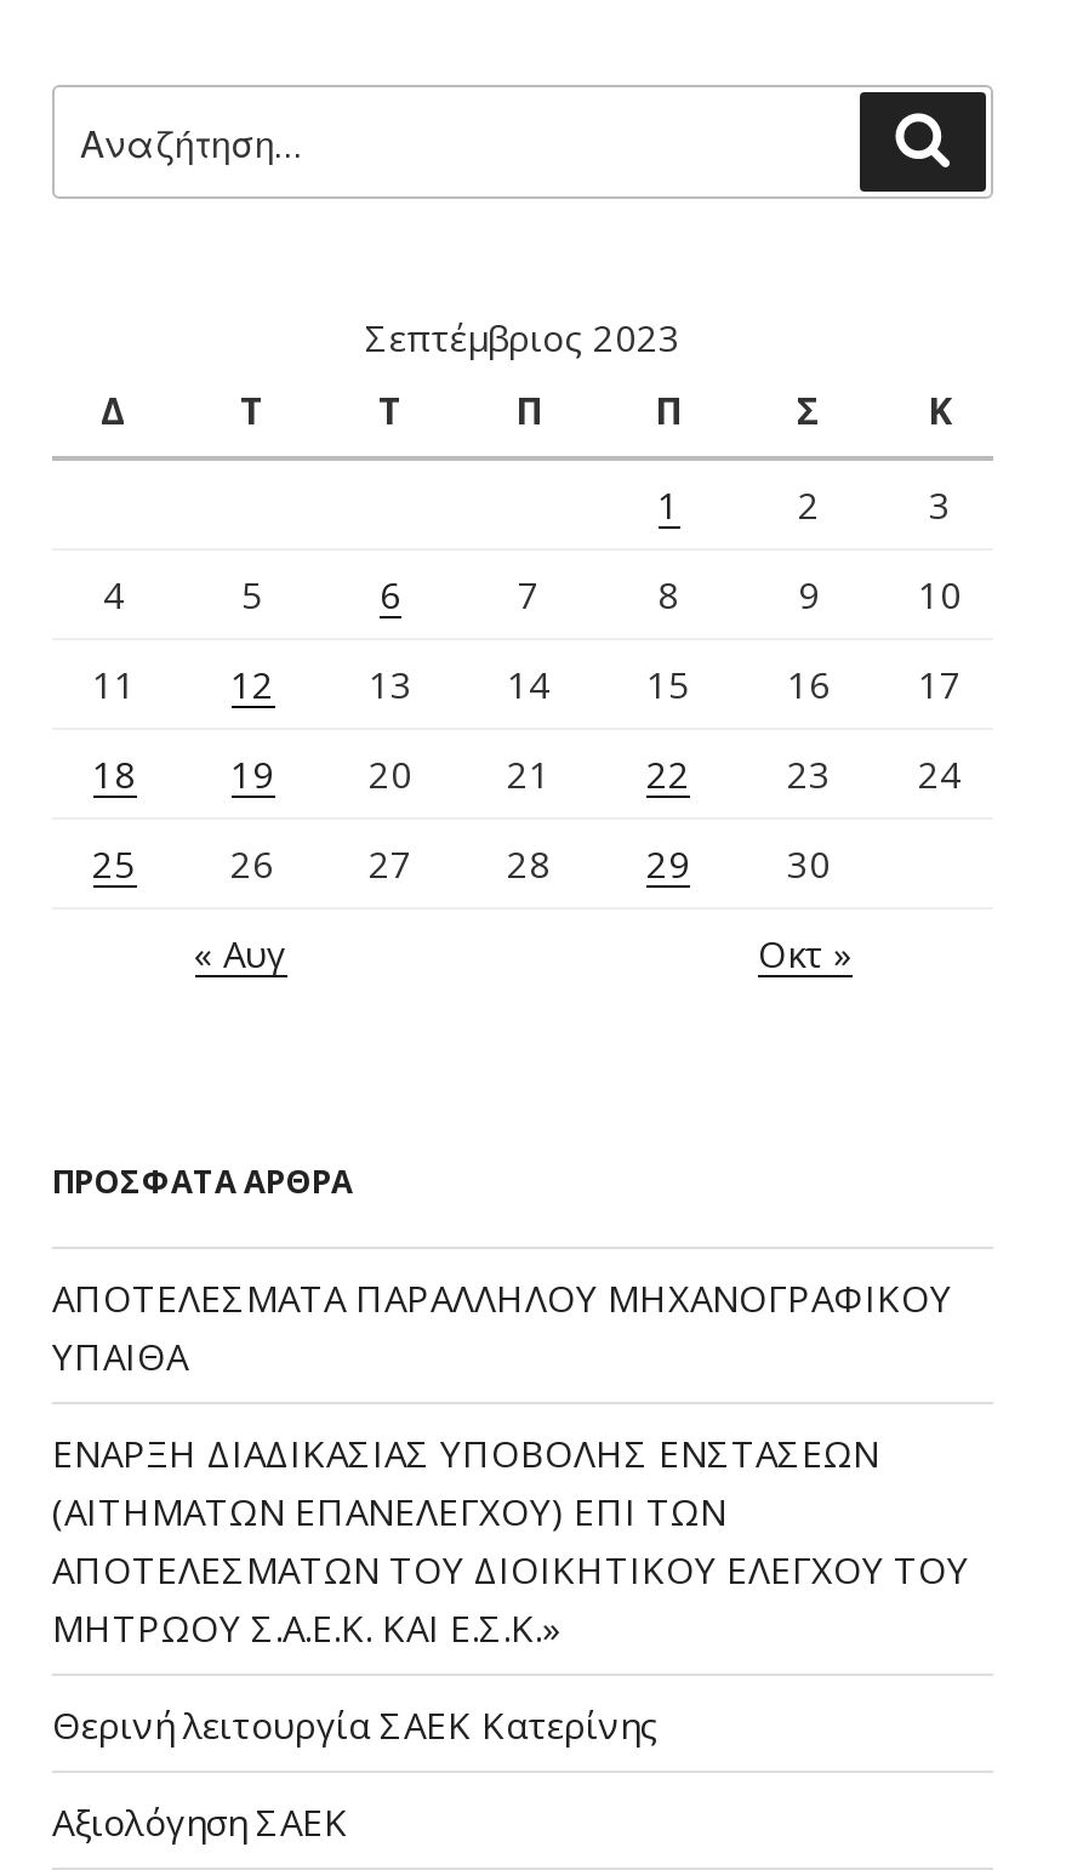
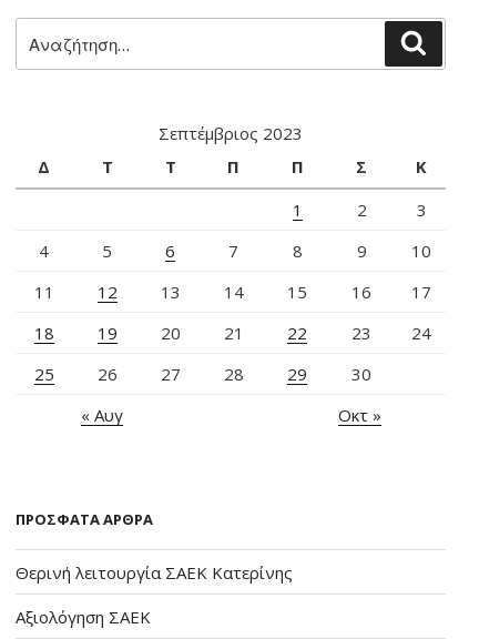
- ΑΠΟΤΕΛΕΣΜΑΤΑ ΠΑΡΑΛΛΗΛΟΥ ΜΗΧΑΝΟΓΡΑΦΙΚΟΥ
- ΥΠΑΙΘΑ
- ΕΝΑΡΞΗ ΔΙΑΔΙΚΑΣΙΑΣ ΥΠΟΒΟΛΗΣ ΕΝΣΤΑΣΕΩΝ
- (ΑΙΤΗΜΑΤΩΝ ΕΠΑΝΕΛΕΓΧΟΥ) ΕΠΙ ΤΩΝ
- ΑΠΟΤΕΛΕΣΜΑΤΩΝ ΤΟΥ ΔΙΟΙΚΗΤΙΚΟΥ ΕΛΕΓΧΟΥ ΤΟΥ
- ΜΗΤΡΩΟΥ Σ.Α.Ε.Κ. ΚΑΙ Ε.Σ.Κ.»
